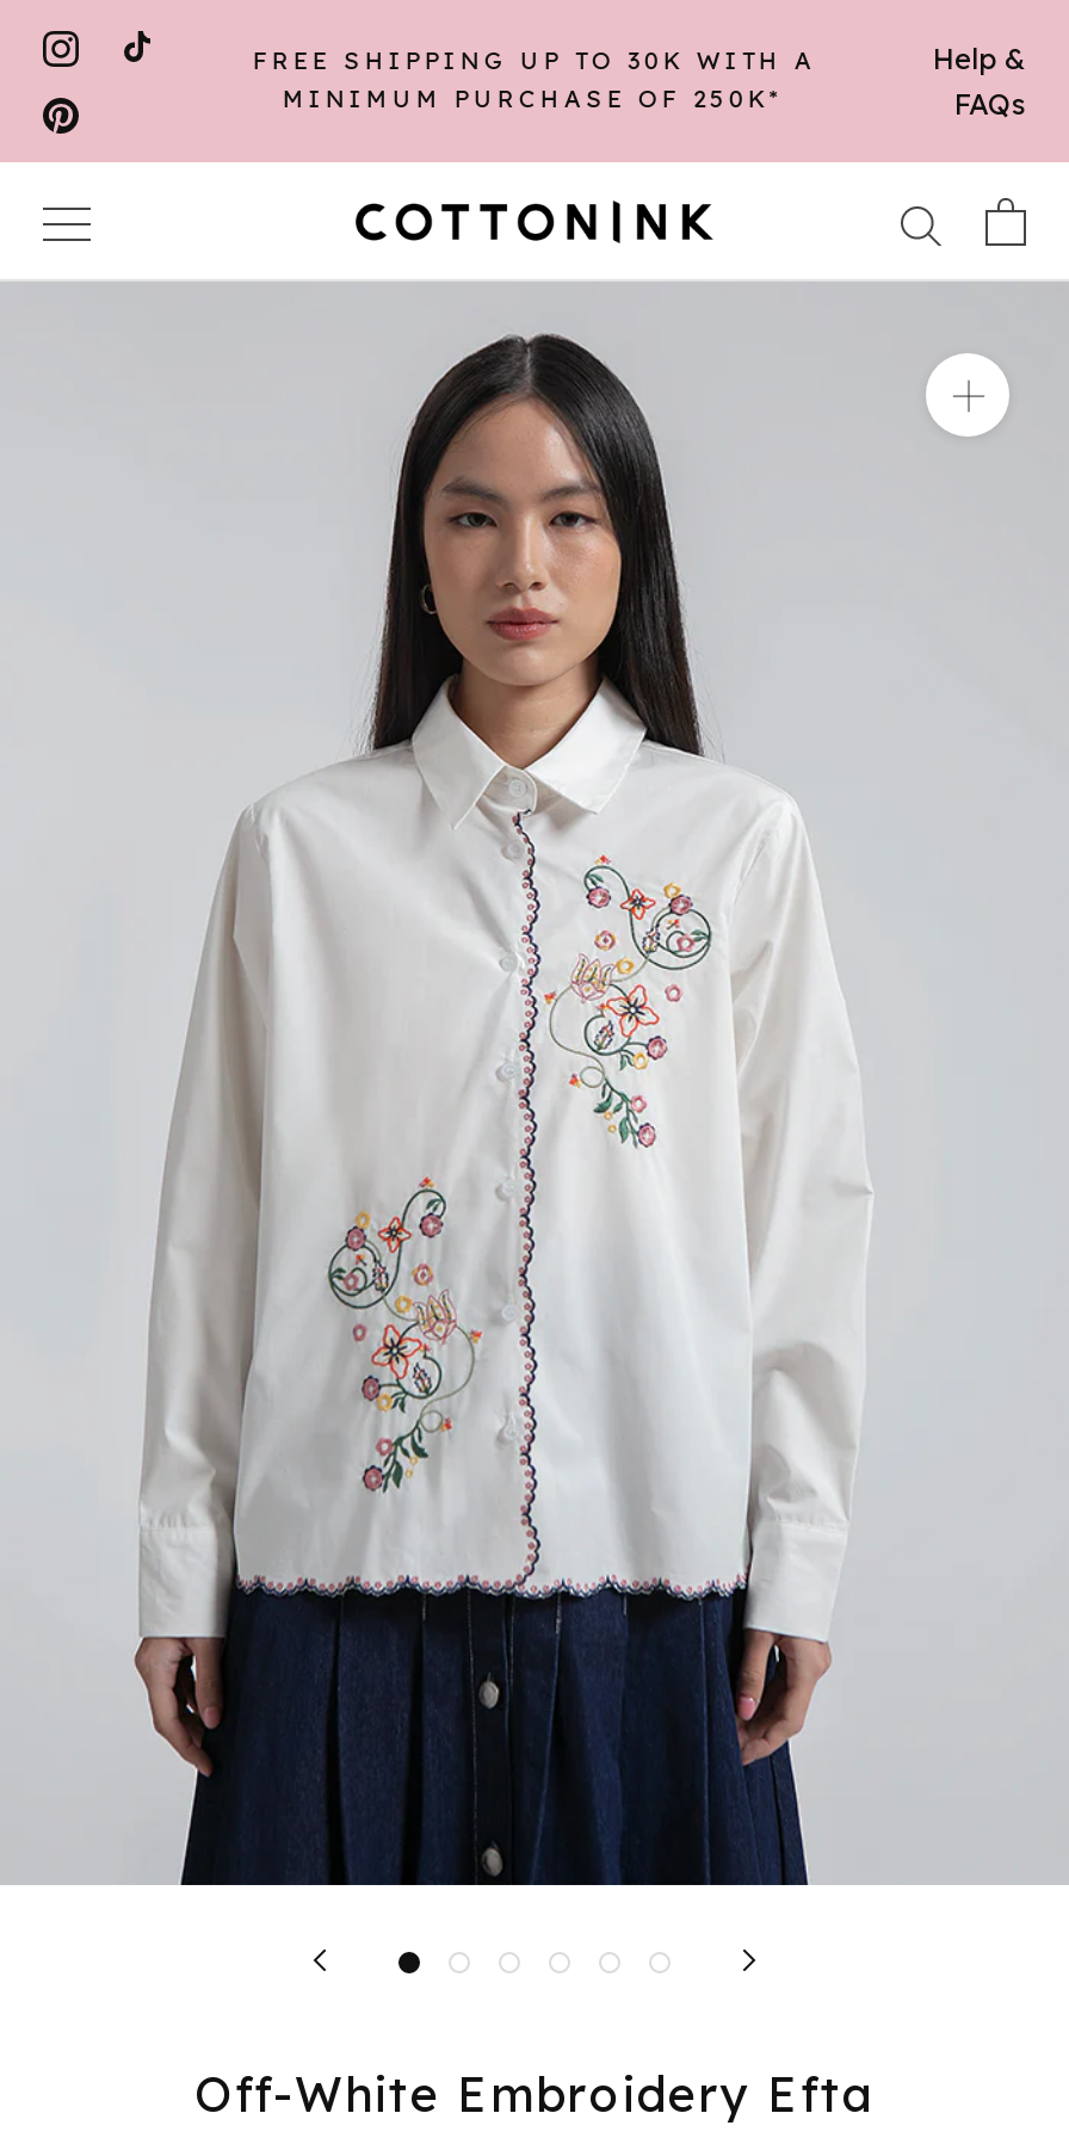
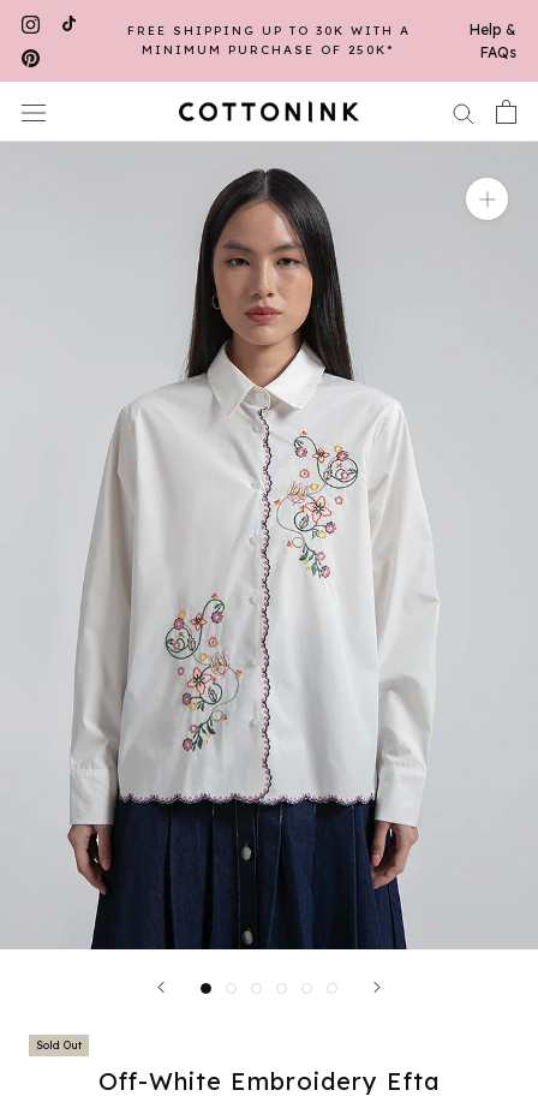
+ Sold Out
